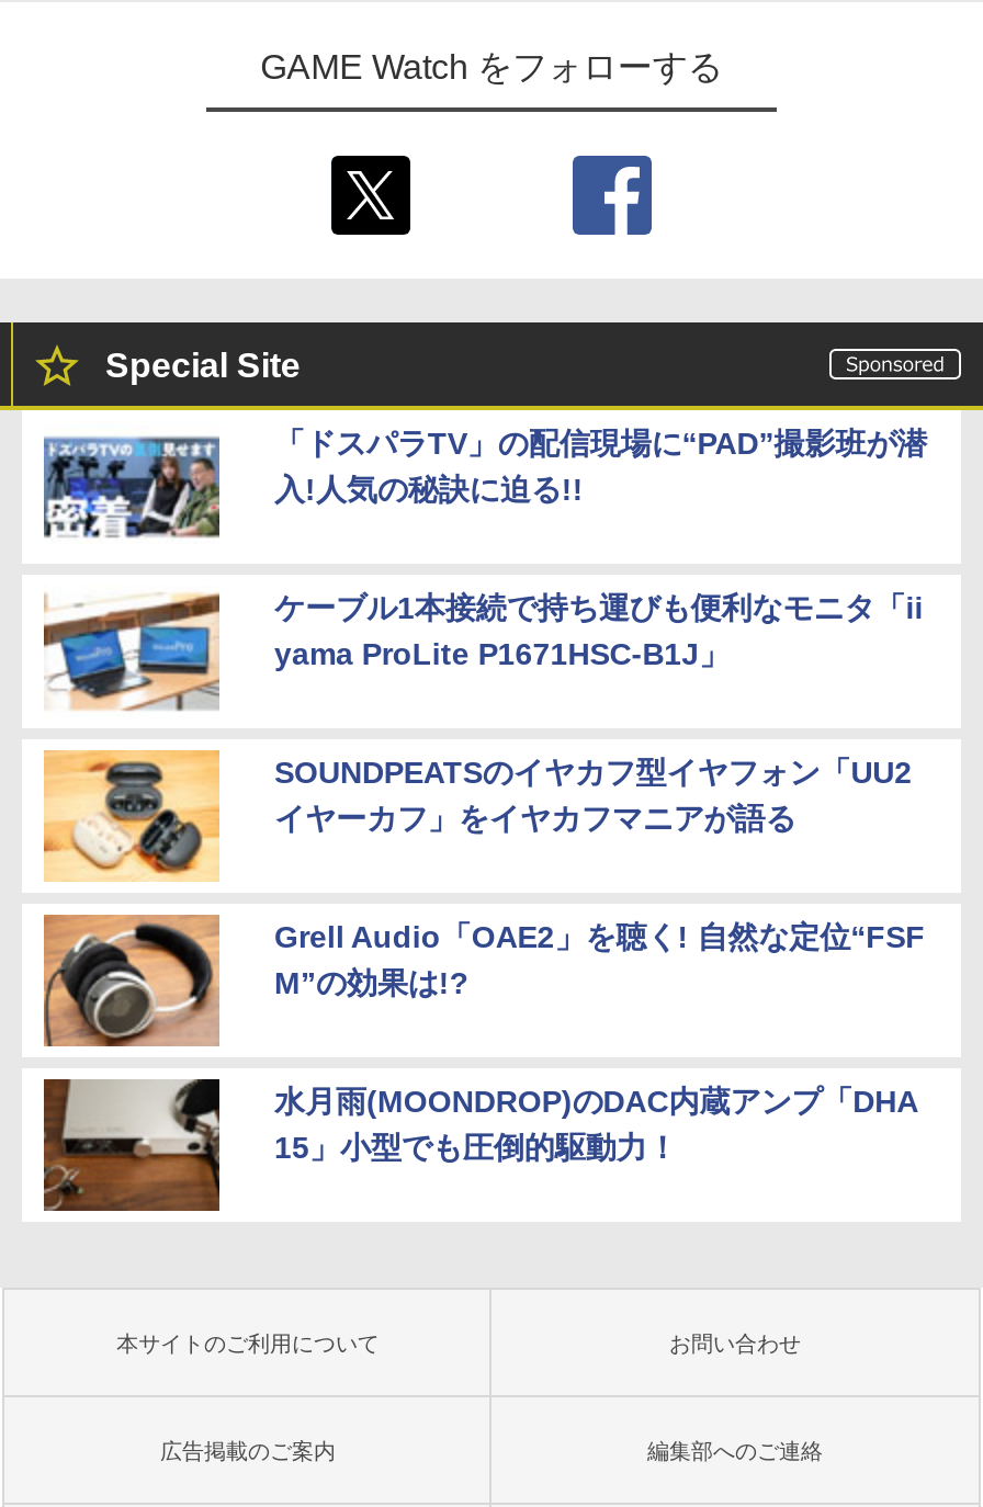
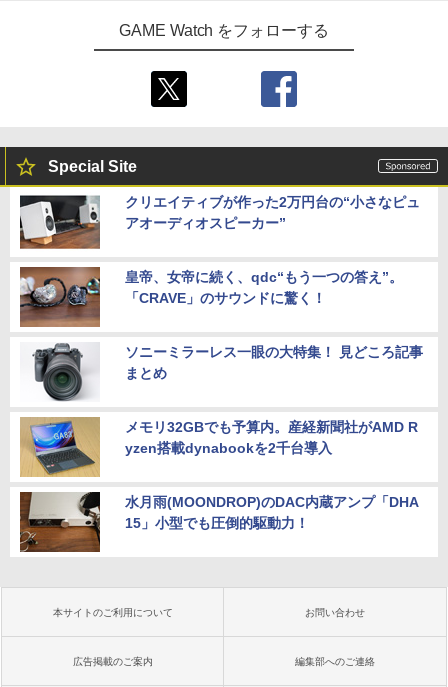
- [image]
- 「ドスパラTV」の配信現場に“PAD”撮影班が潜
- 入!人気の秘訣に迫る!!
+ [image]
+ クリエイティブが作った2万円台の“小さなピュ
+ アオーディオスピーカー”

- [image]
- ケーブル1本接続で持ち運びも便利なモニタ「ii
- yama ProLite P1671HSC-B1J」
+ [image]
+ 皇帝、女帝に続く、qdc“もう一つの答え”。
+ 「CRAVE」のサウンドに驚く！

- [image]
- SOUNDPEATSのイヤカフ型イヤフォン「UU2
- イヤーカフ」をイヤカフマニアが語る
+ [image]
+ ソニーミラーレス一眼の大特集！ 見どころ記事
+ まとめ

- [image]
- Grell Audio「OAE2」を聴く! 自然な定位“FSF
- M”の効果は!?
+ [image]
+ メモリ32GBでも予算内。産経新聞社がAMD R
+ yzen搭載dynabookを2千台導入
